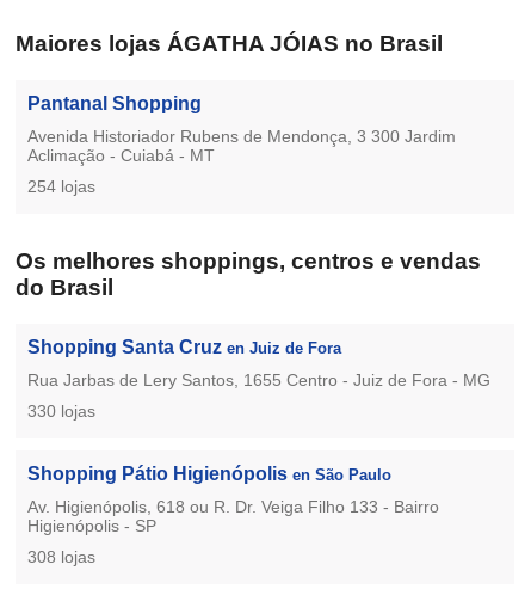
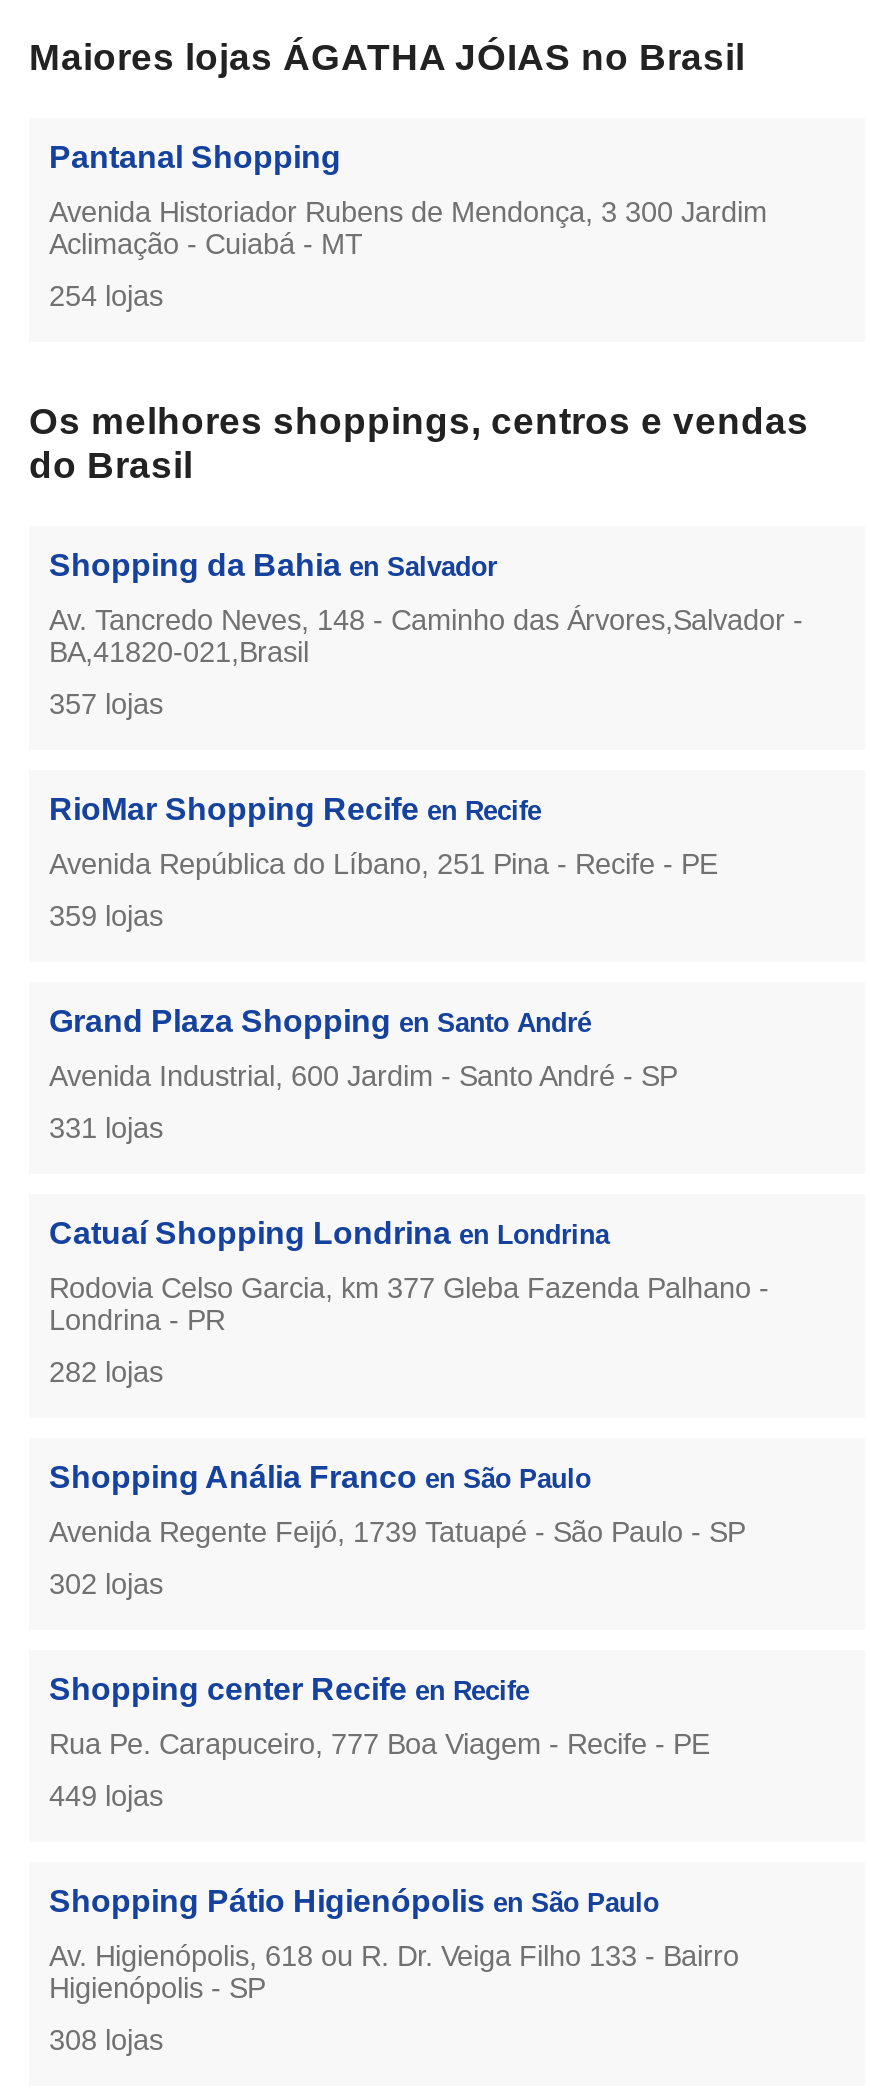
- Shopping Santa Cruz en Juiz de Fora
- Rua Jarbas de Lery Santos, 1655 Centro - Juiz de Fora - MG
- 330 lojas
+ Shopping da Bahia en Salvador
+ Av. Tancredo Neves, 148 - Caminho das Árvores,Salvador -
+ BA,41820-021,Brasil
+ 357 lojas
+ RioMar Shopping Recife en Recife
+ Avenida República do Líbano, 251 Pina - Recife - PE
+ 359 lojas
+ Grand Plaza Shopping en Santo André
+ Avenida Industrial, 600 Jardim - Santo André - SP
+ 331 lojas
+ Catuaí Shopping Londrina en Londrina
+ Rodovia Celso Garcia, km 377 Gleba Fazenda Palhano -
+ Londrina - PR
+ 282 lojas
+ Shopping Anália Franco en São Paulo
+ Avenida Regente Feijó, 1739 Tatuapé - São Paulo - SP
+ 302 lojas
+ Shopping center Recife en Recife
+ Rua Pe. Carapuceiro, 777 Boa Viagem - Recife - PE
+ 449 lojas
